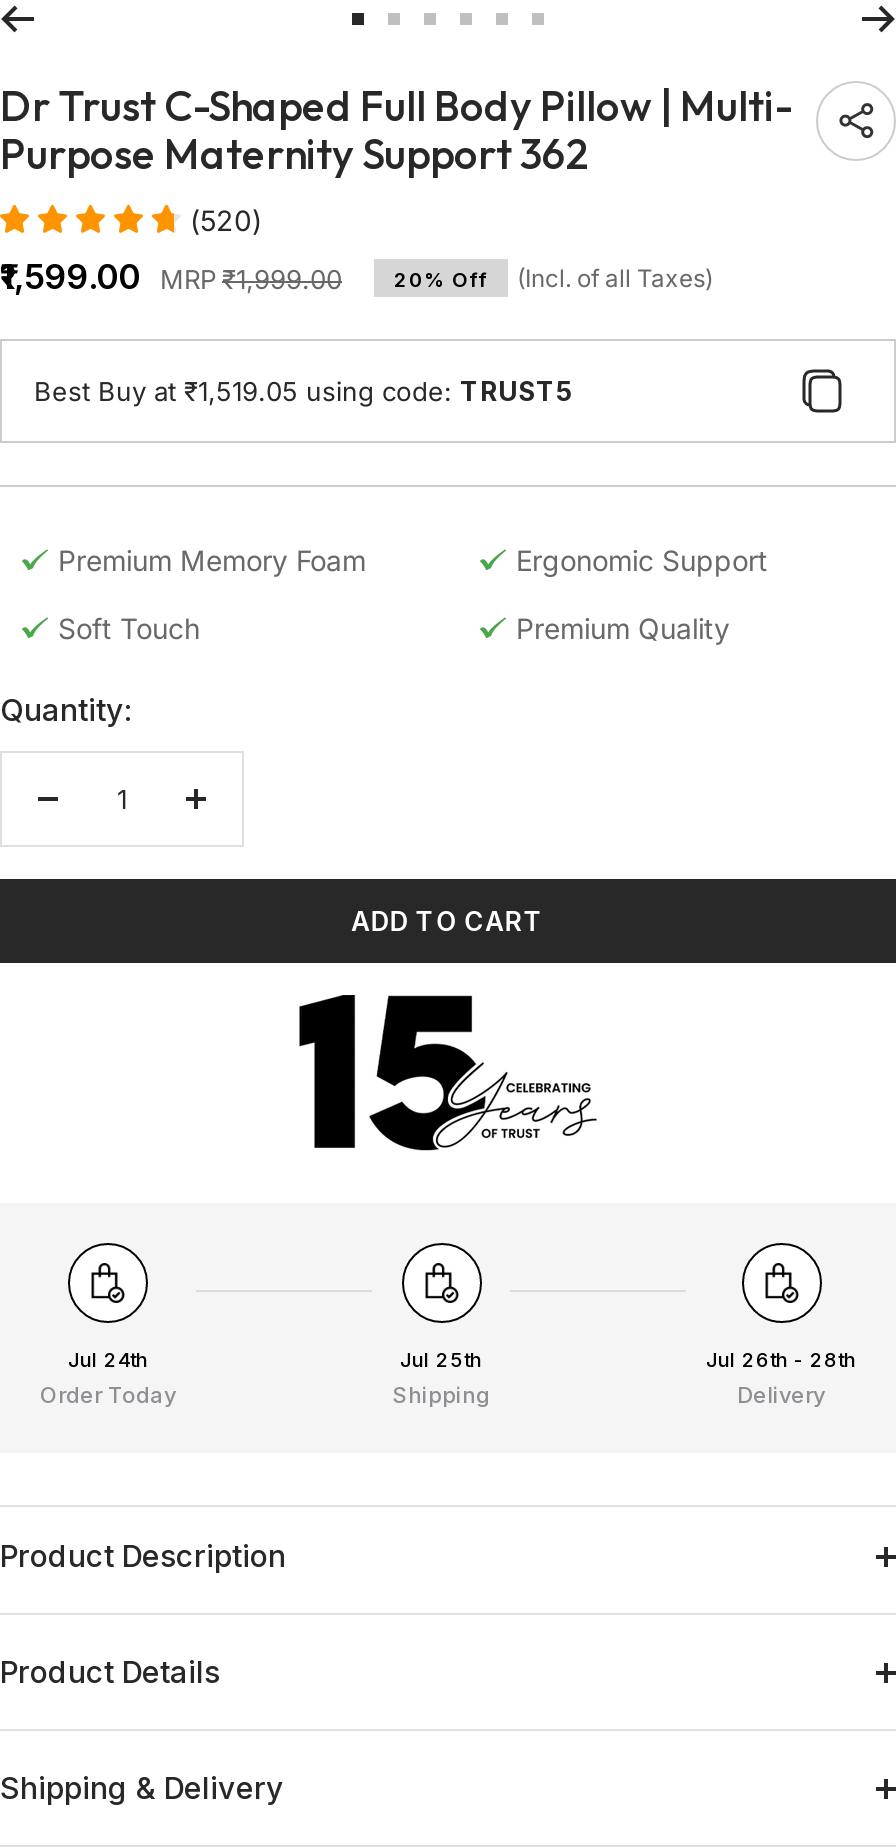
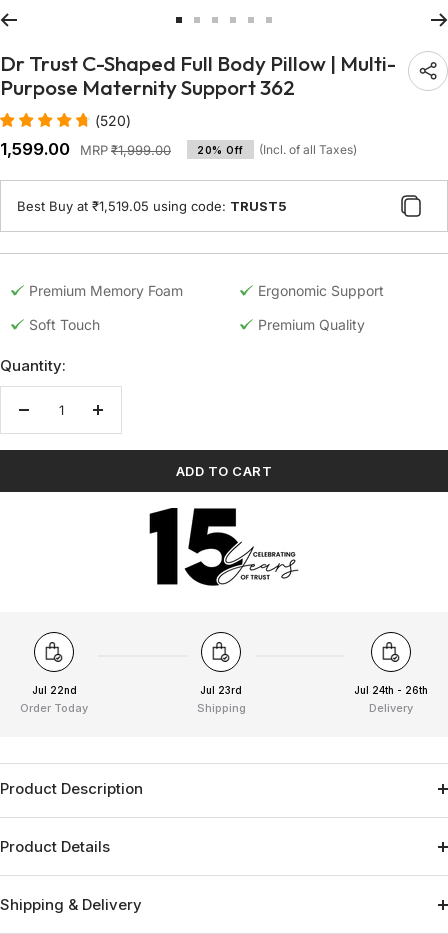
- Jul 24th
+ Jul 22nd

- Jul 25th
+ Jul 23rd

- Jul 26th - 28th
+ Jul 24th - 26th
